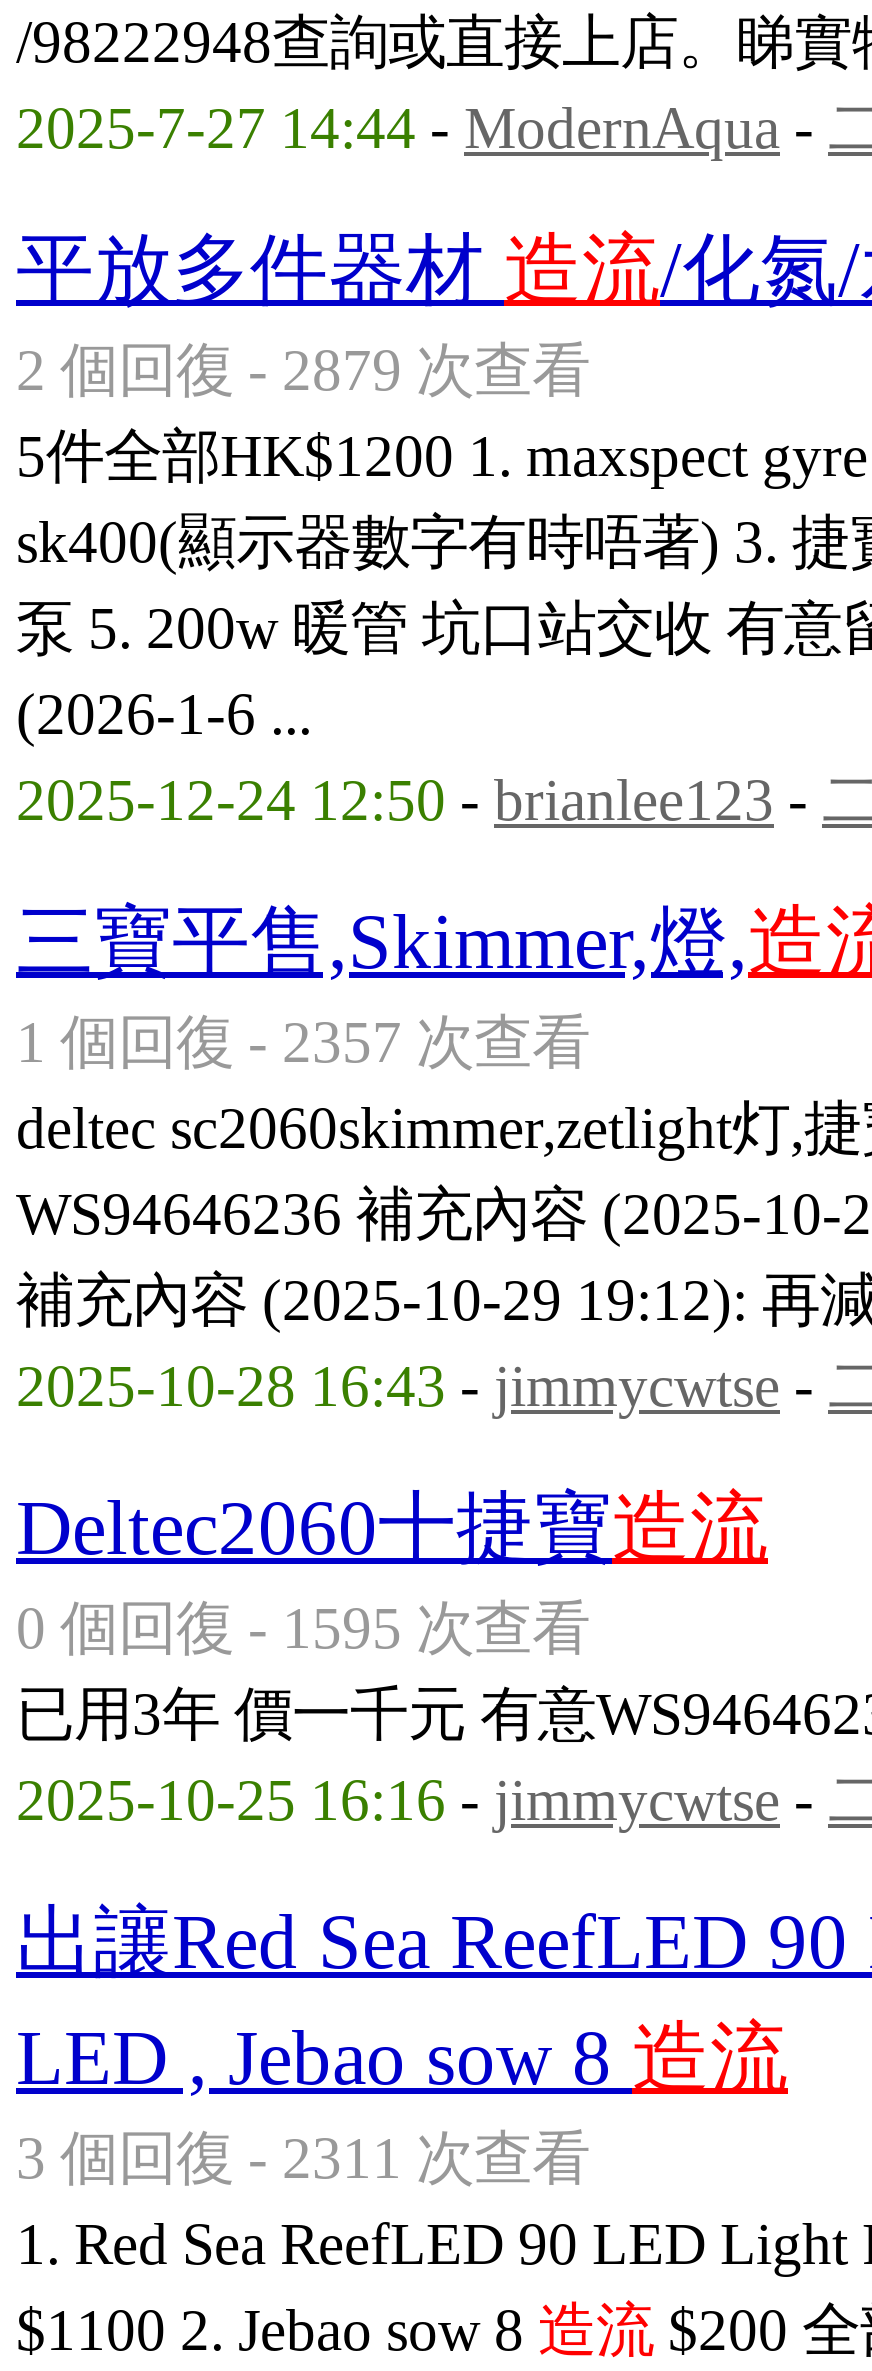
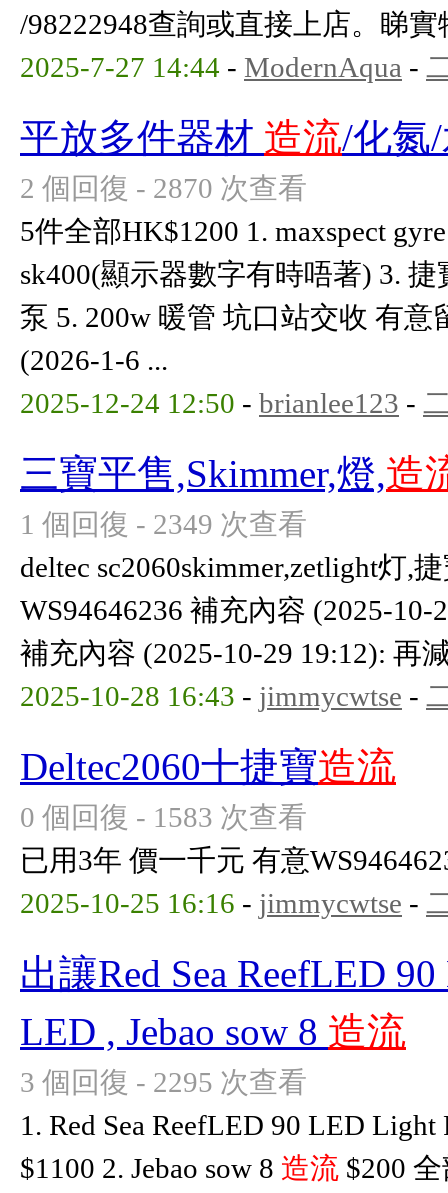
- 2 個回復 - 2879 次查看
+ 2 個回復 - 2870 次查看

- 1 個回復 - 2357 次查看
+ 1 個回復 - 2349 次查看

- 0 個回復 - 1595 次查看
+ 0 個回復 - 1583 次查看

- 3 個回復 - 2311 次查看
+ 3 個回復 - 2295 次查看
